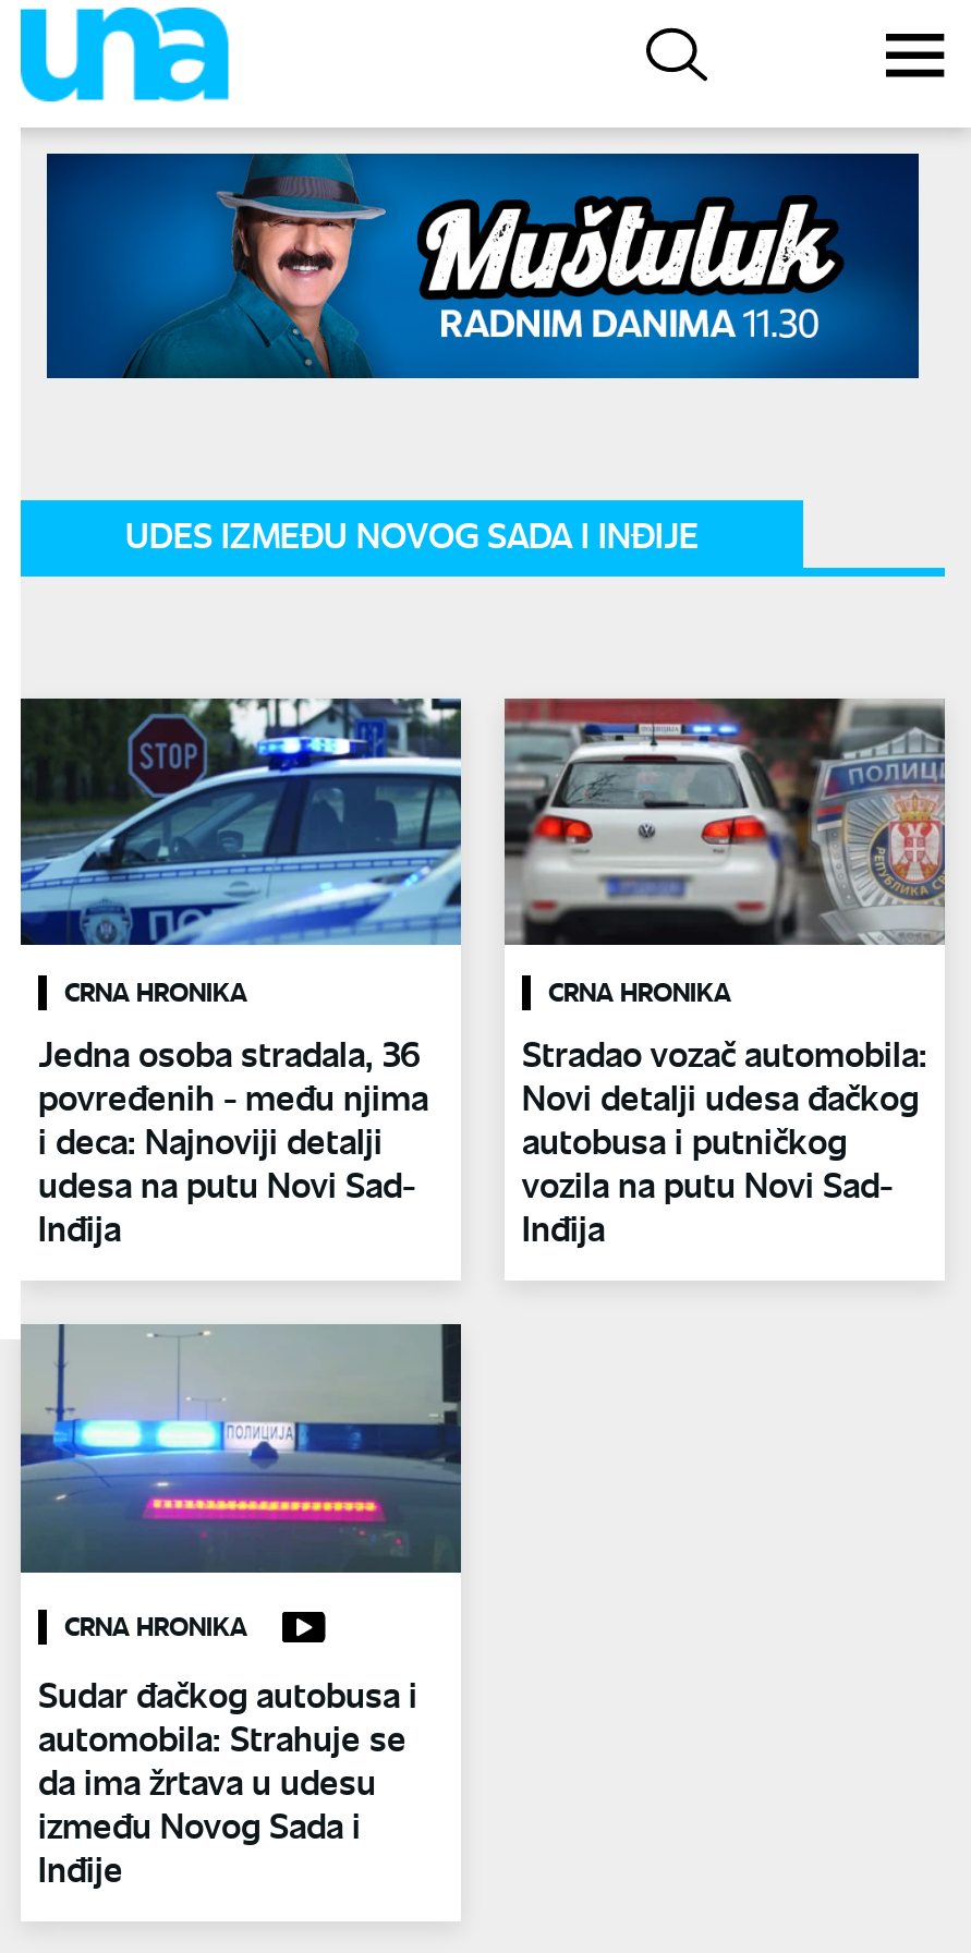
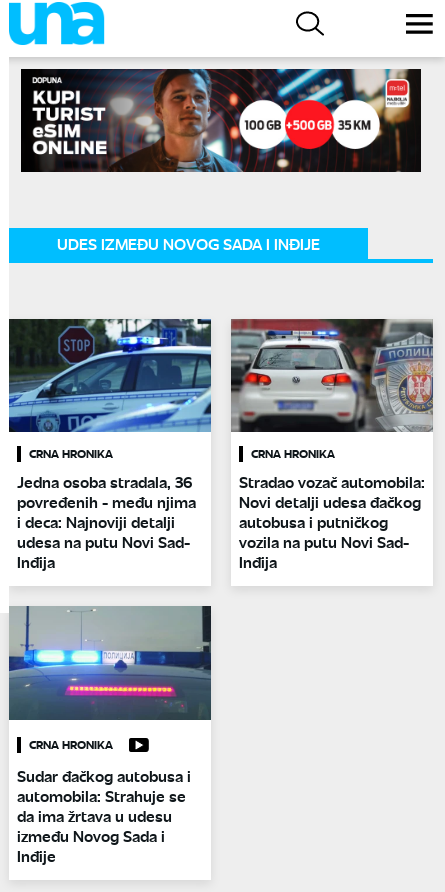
- [image]
+ [image]
